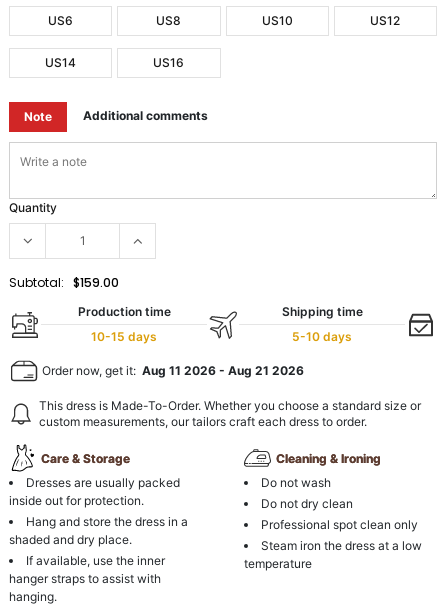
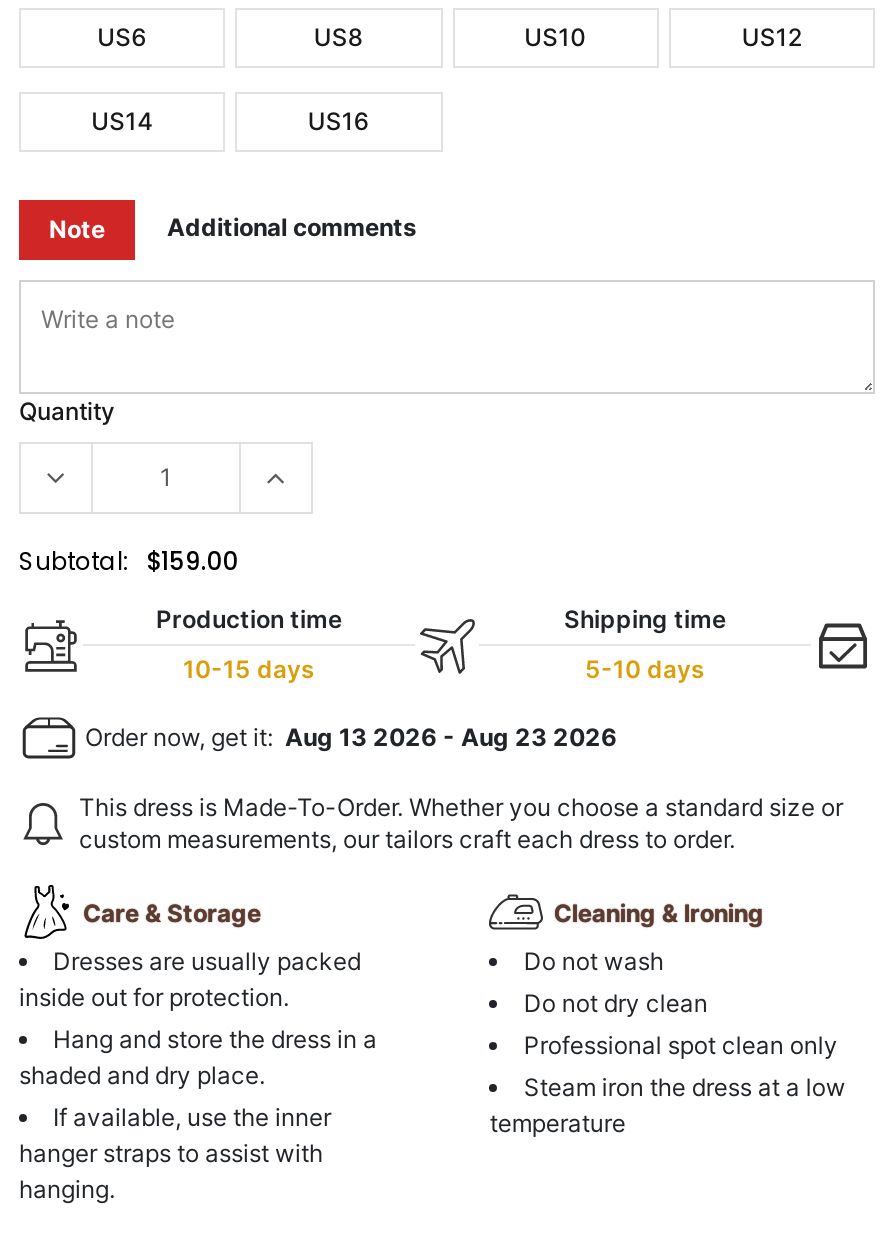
- Order now, get it: Aug 11 2026 - Aug 21 2026
+ Order now, get it: Aug 13 2026 - Aug 23 2026
